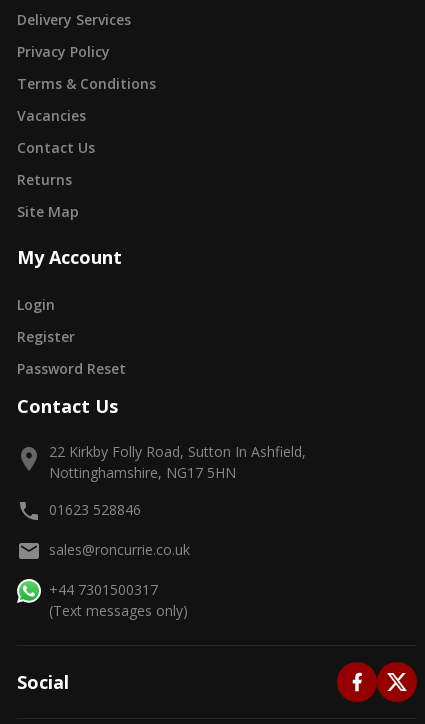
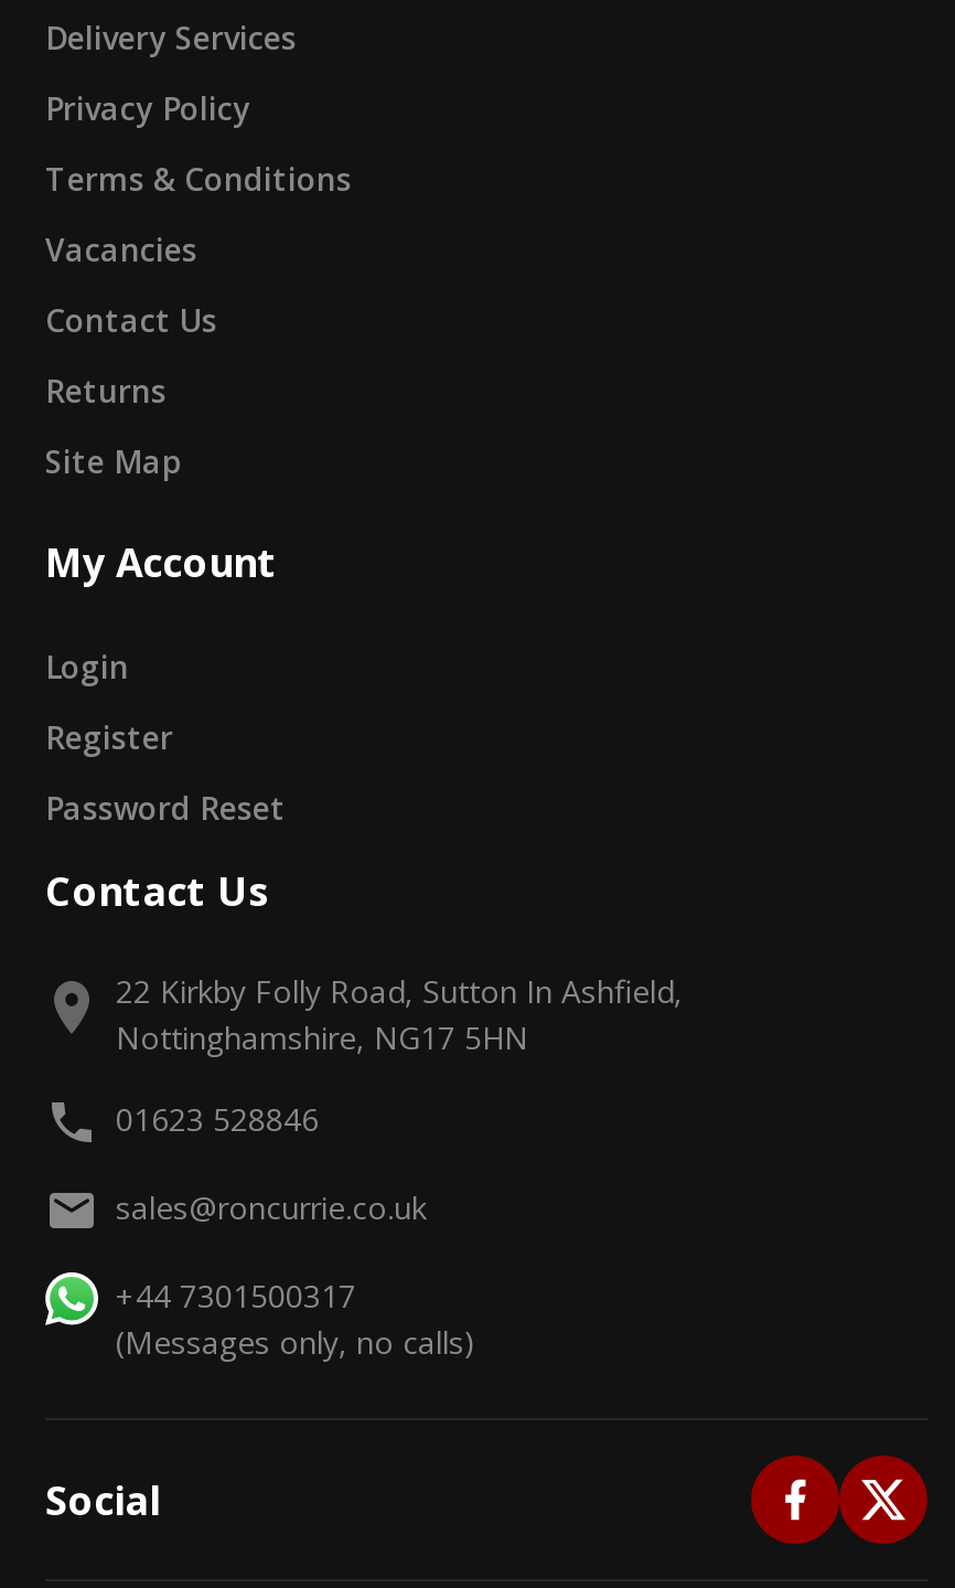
- (Text messages only)
+ (Messages only, no calls)
